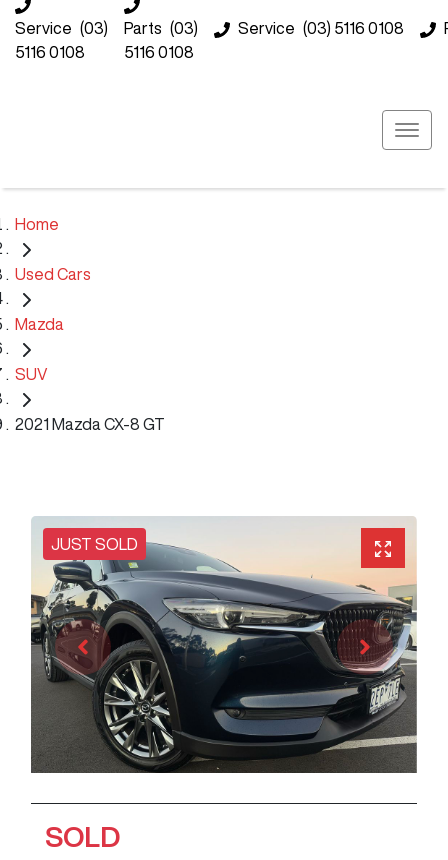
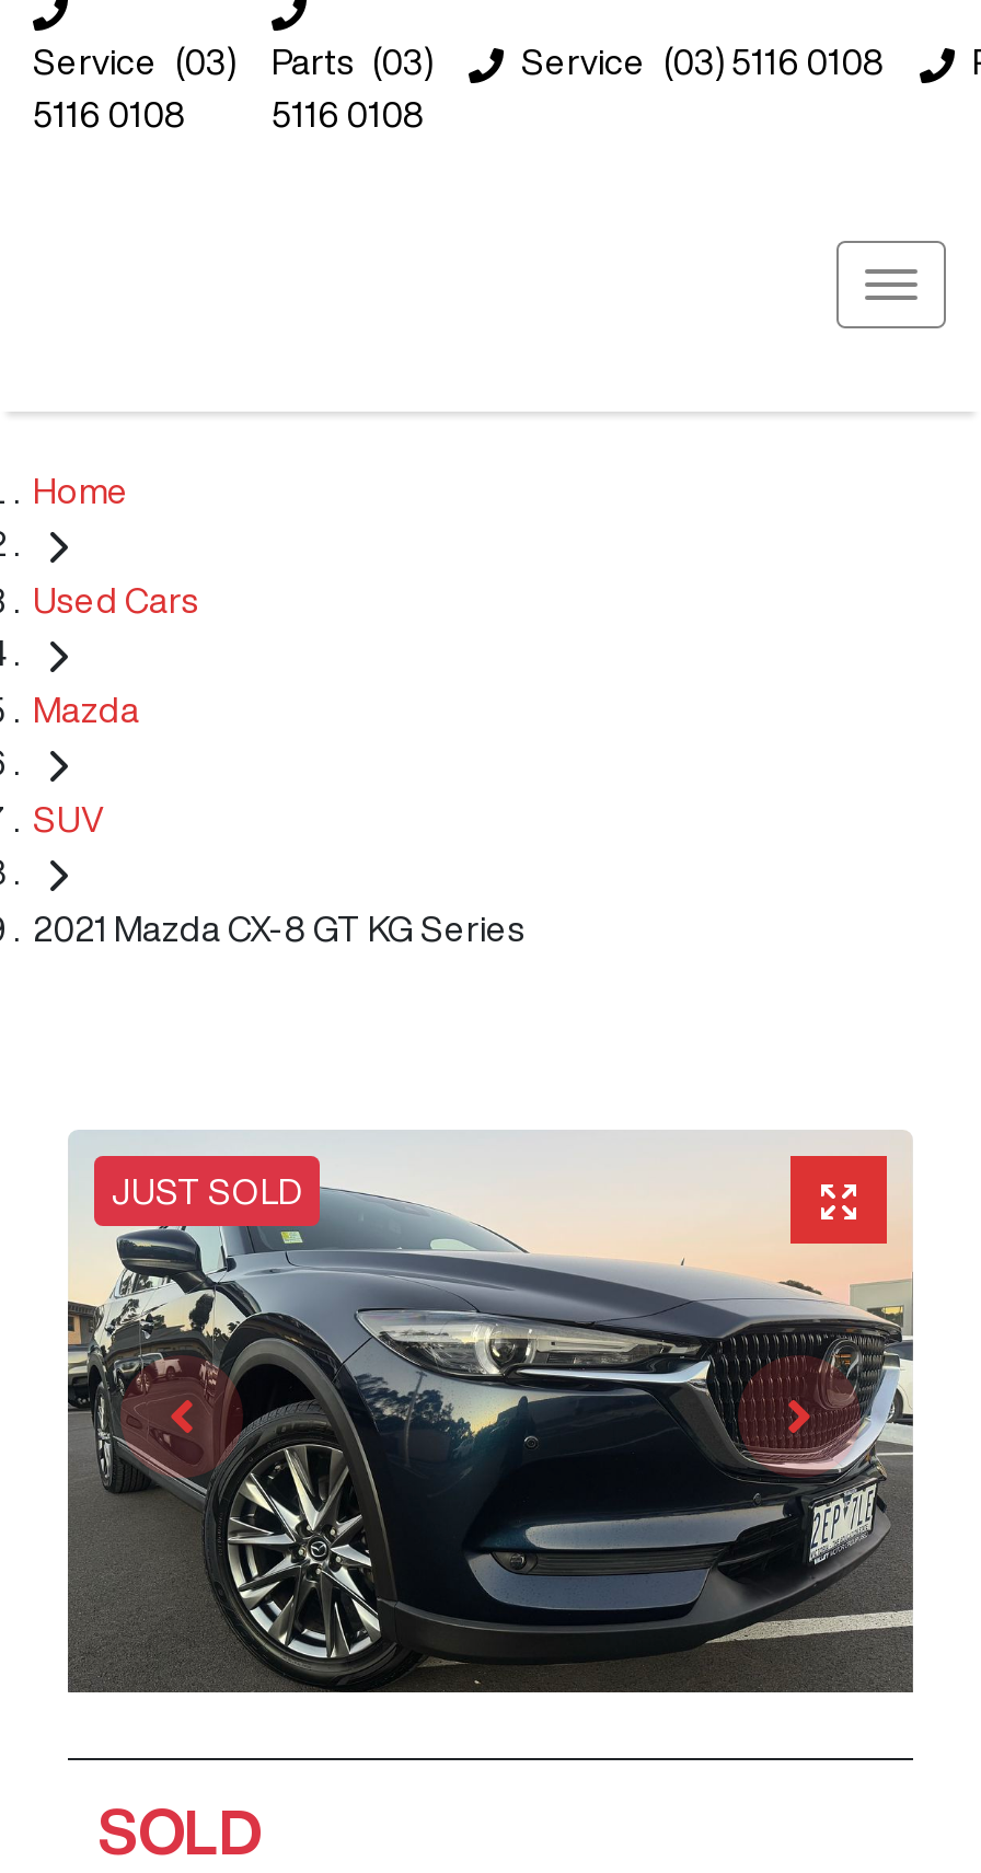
- 2021 Mazda CX-8 GT
+ 2021 Mazda CX-8 GT KG Series
